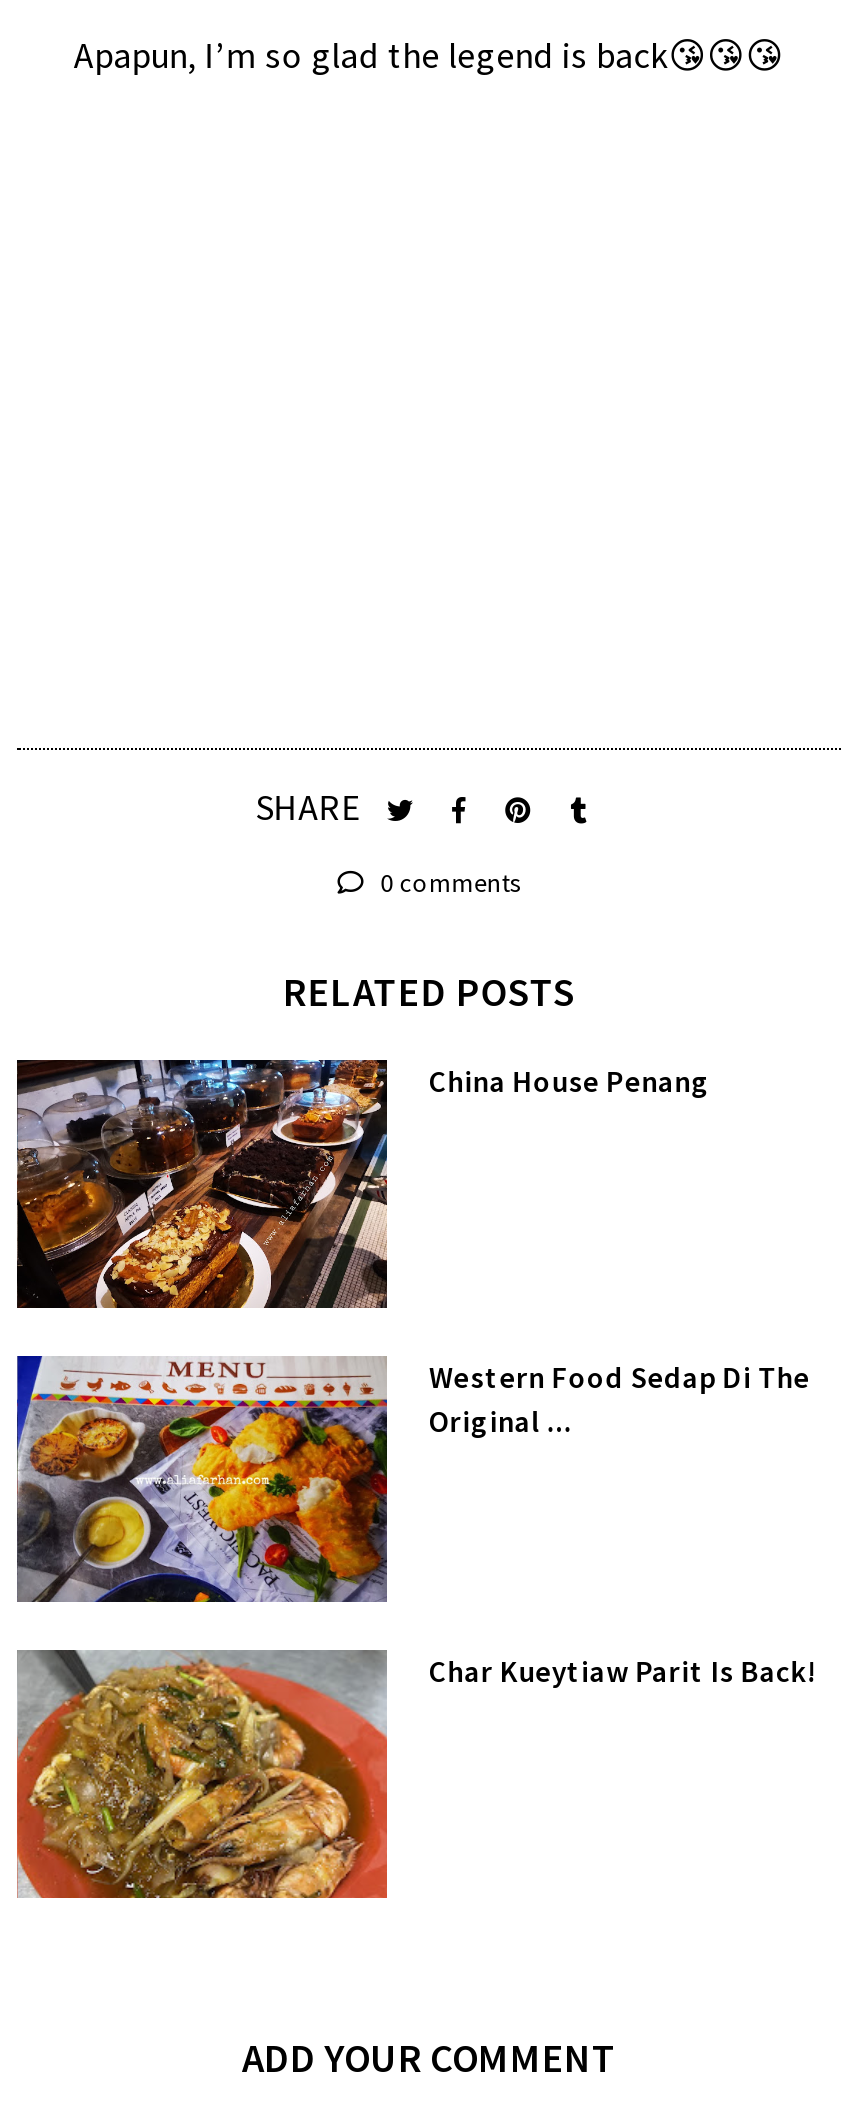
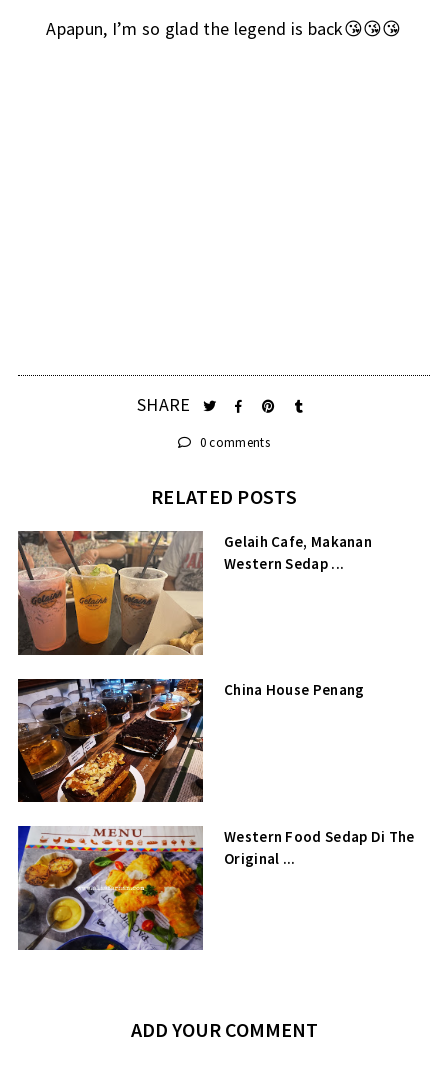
+ [image]
+ Gelaih Cafe, Makanan
+ Western Sedap ...

moved down: [image] | China House Penang | Western Food Sedap Di The | Original ...

moved down: [image]

- [image]
- Char Kueytiaw Parit Is Back!
